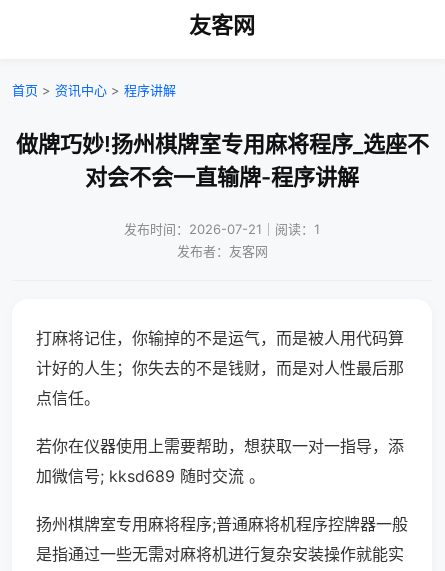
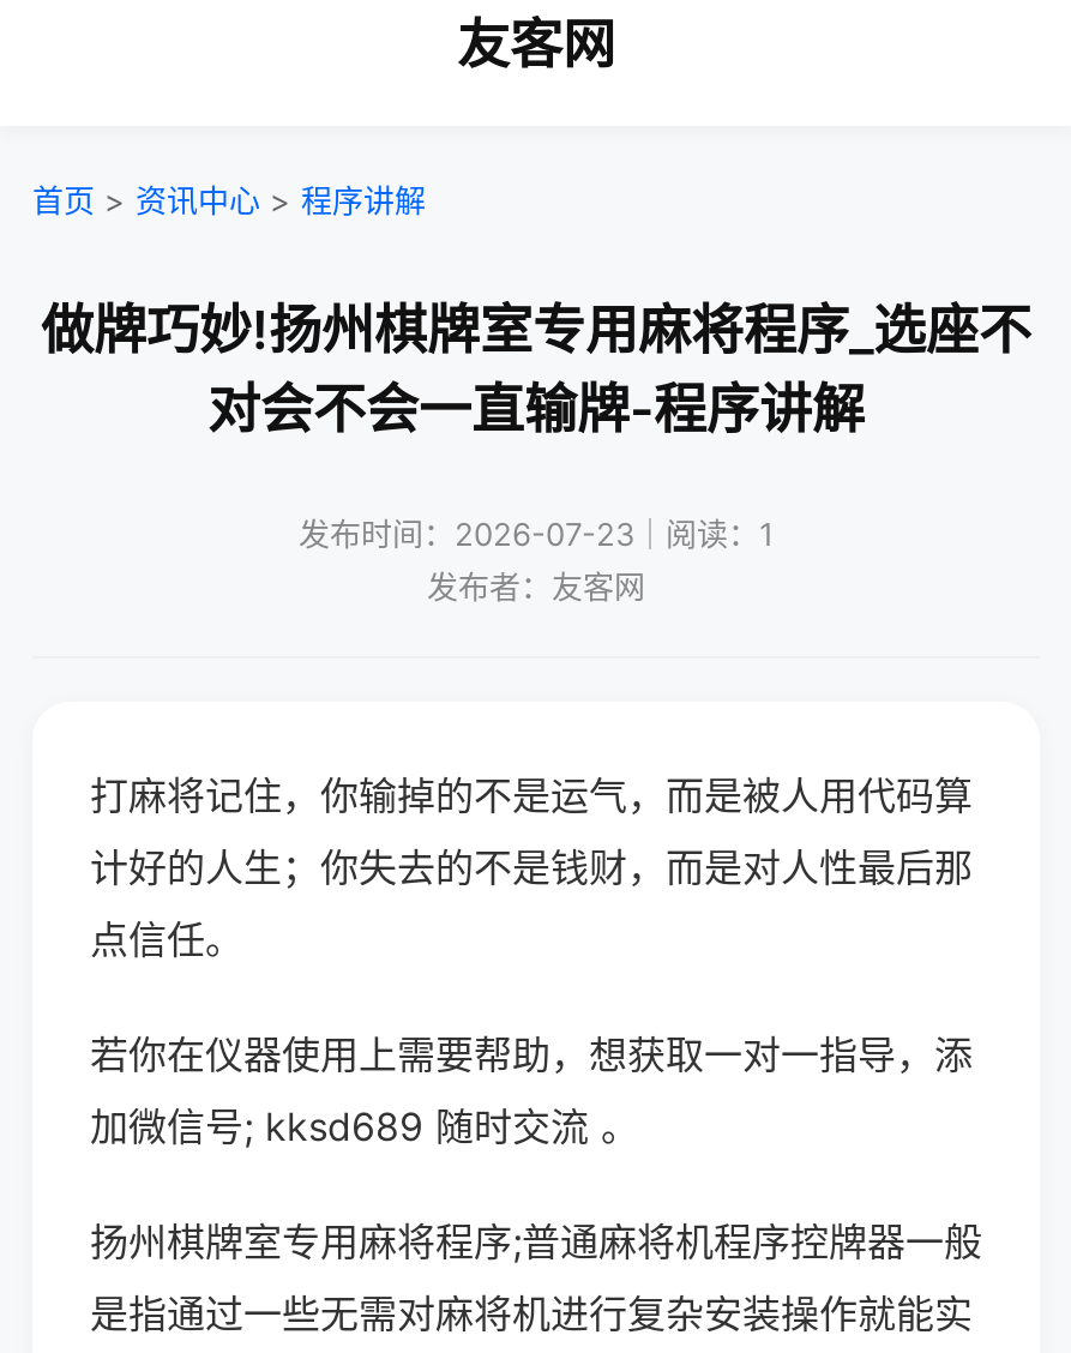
- 发布时间：2026-07-21｜阅读：1
+ 发布时间：2026-07-23｜阅读：1
